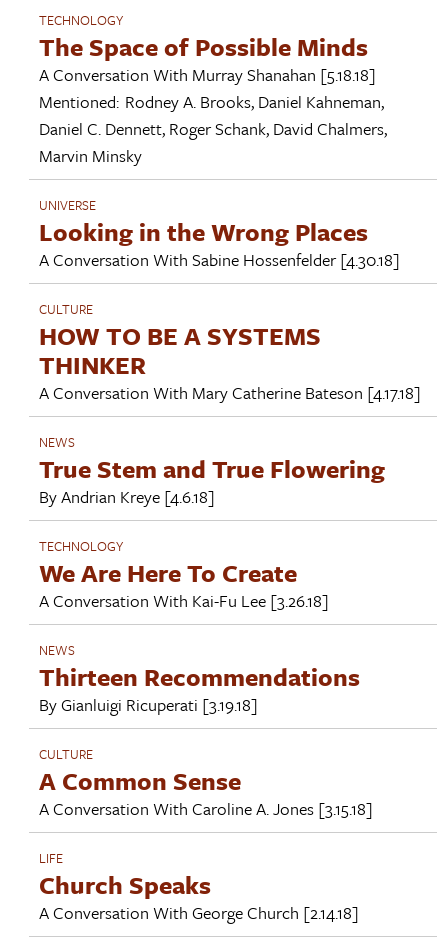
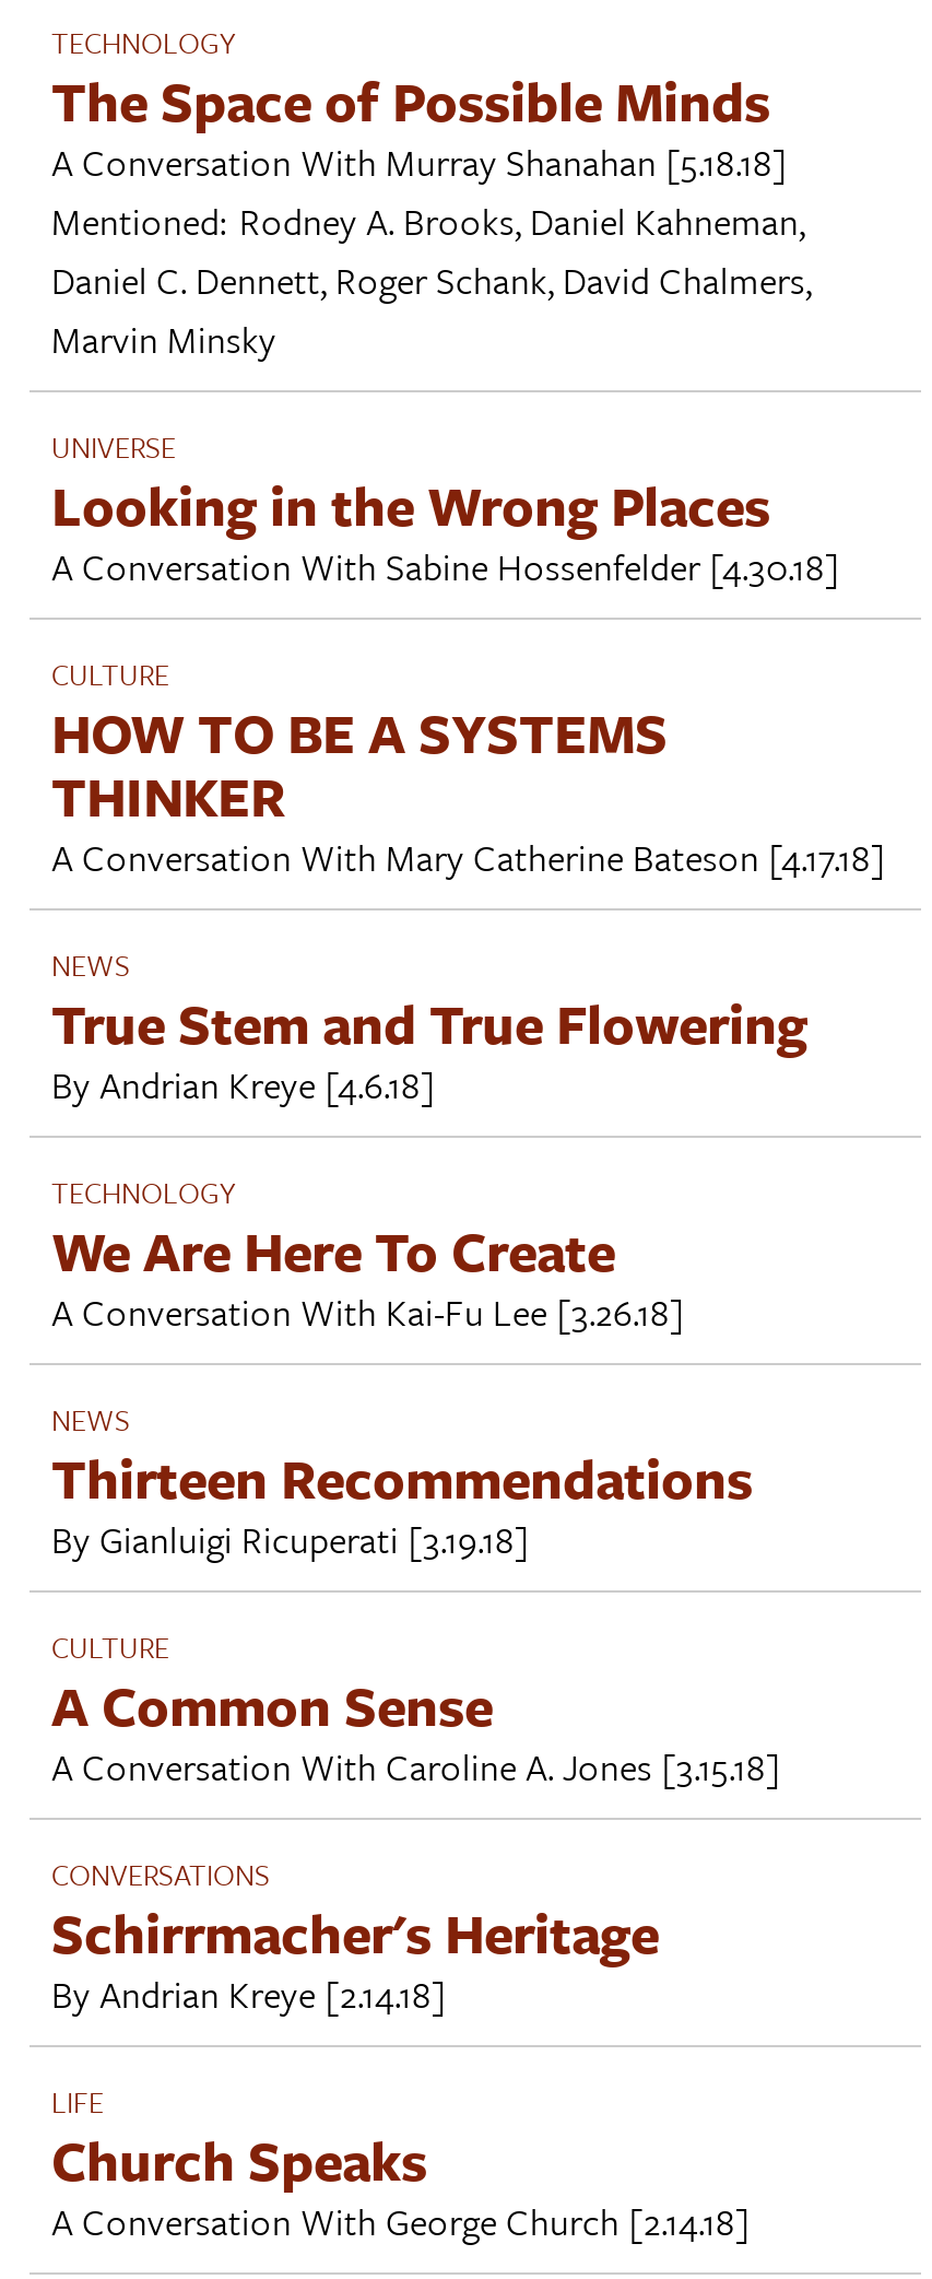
+ CONVERSATIONS
+ Schirrmacher's Heritage
+ By Andrian Kreye [2.14.18]
